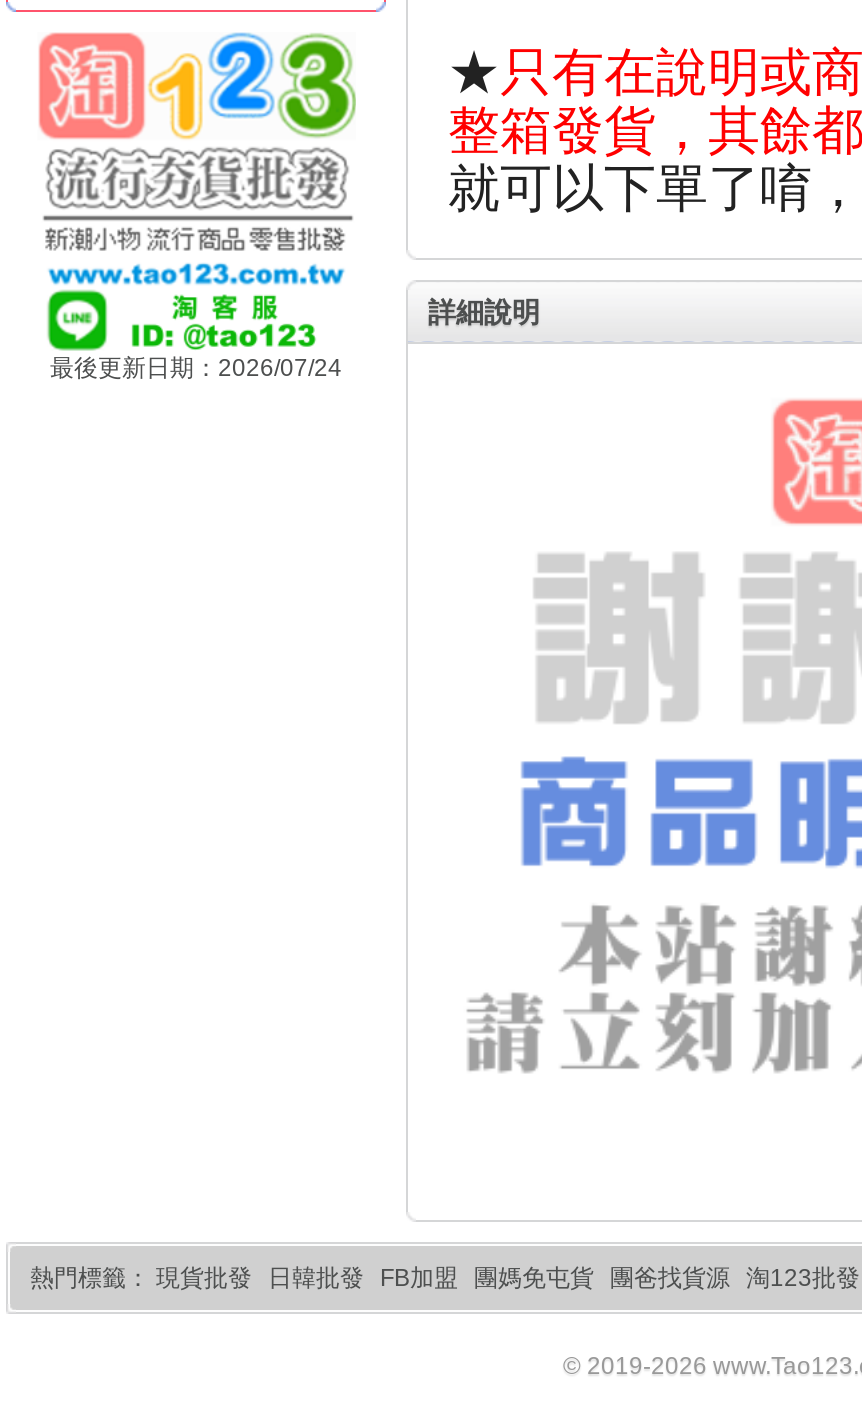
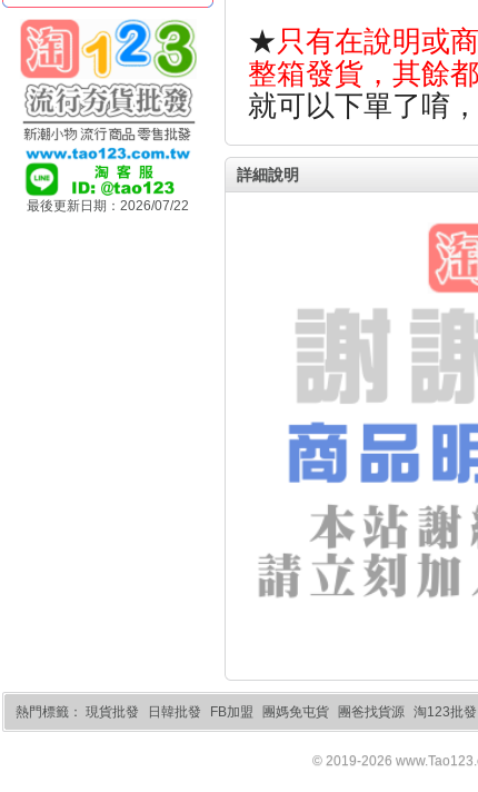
- 最後更新日期：2026/07/24
+ 最後更新日期：2026/07/22
